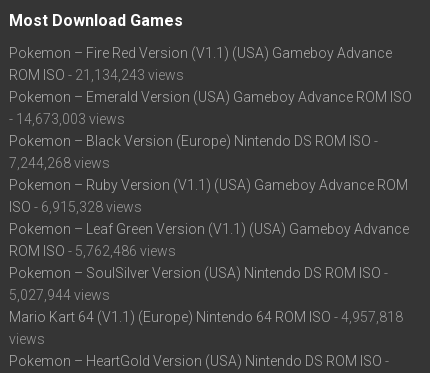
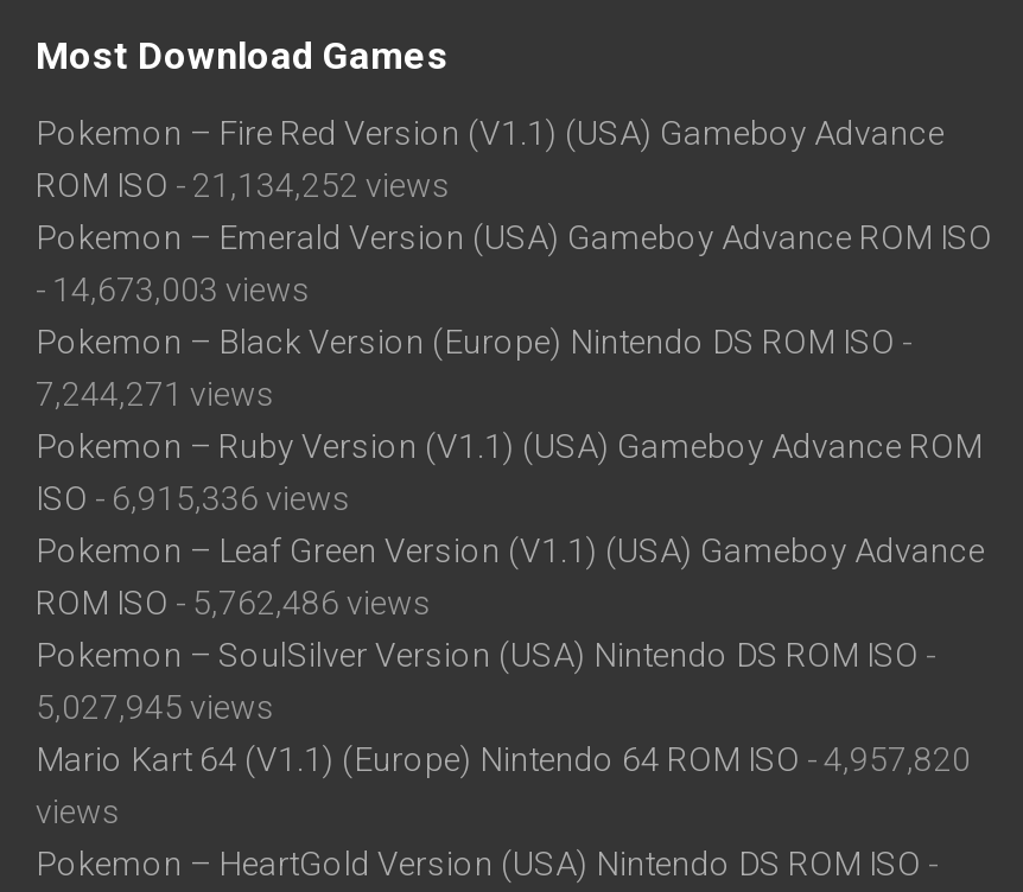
- ROM ISO - 21,134,243 views
+ ROM ISO - 21,134,252 views

- 7,244,268 views
+ 7,244,271 views

- ISO - 6,915,328 views
+ ISO - 6,915,336 views

- 5,027,944 views
+ 5,027,945 views

- Mario Kart 64 (V1.1) (Europe) Nintendo 64 ROM ISO - 4,957,818
+ Mario Kart 64 (V1.1) (Europe) Nintendo 64 ROM ISO - 4,957,820
